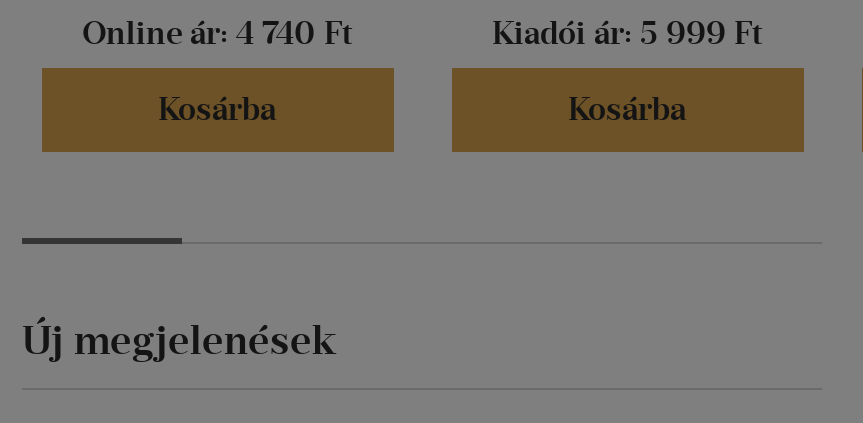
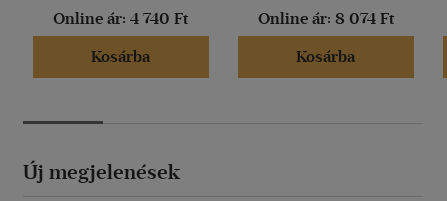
- Kiadói ár: 5 999 Ft
+ Online ár: 8 074 Ft
